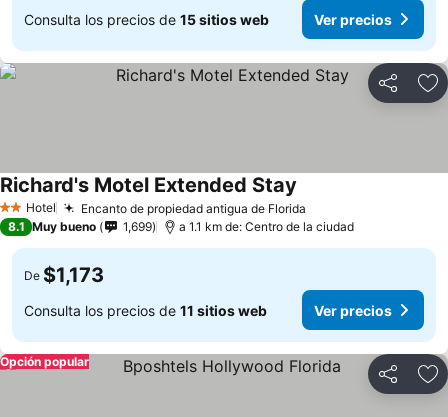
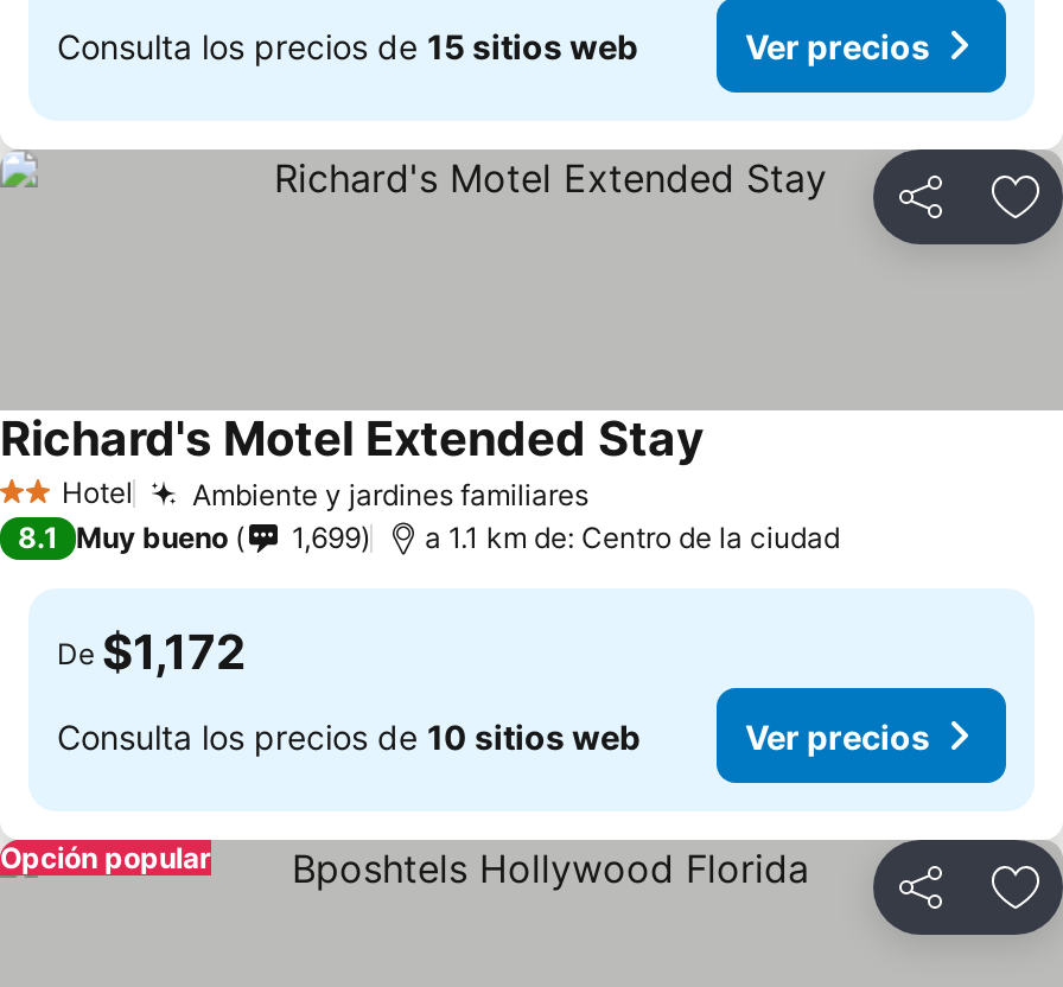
- Encanto de propiedad antigua de Florida
+ Ambiente y jardines familiares

- De $1,173
+ De $1,172

- Consulta los precios de 11 sitios web
+ Consulta los precios de 10 sitios web
